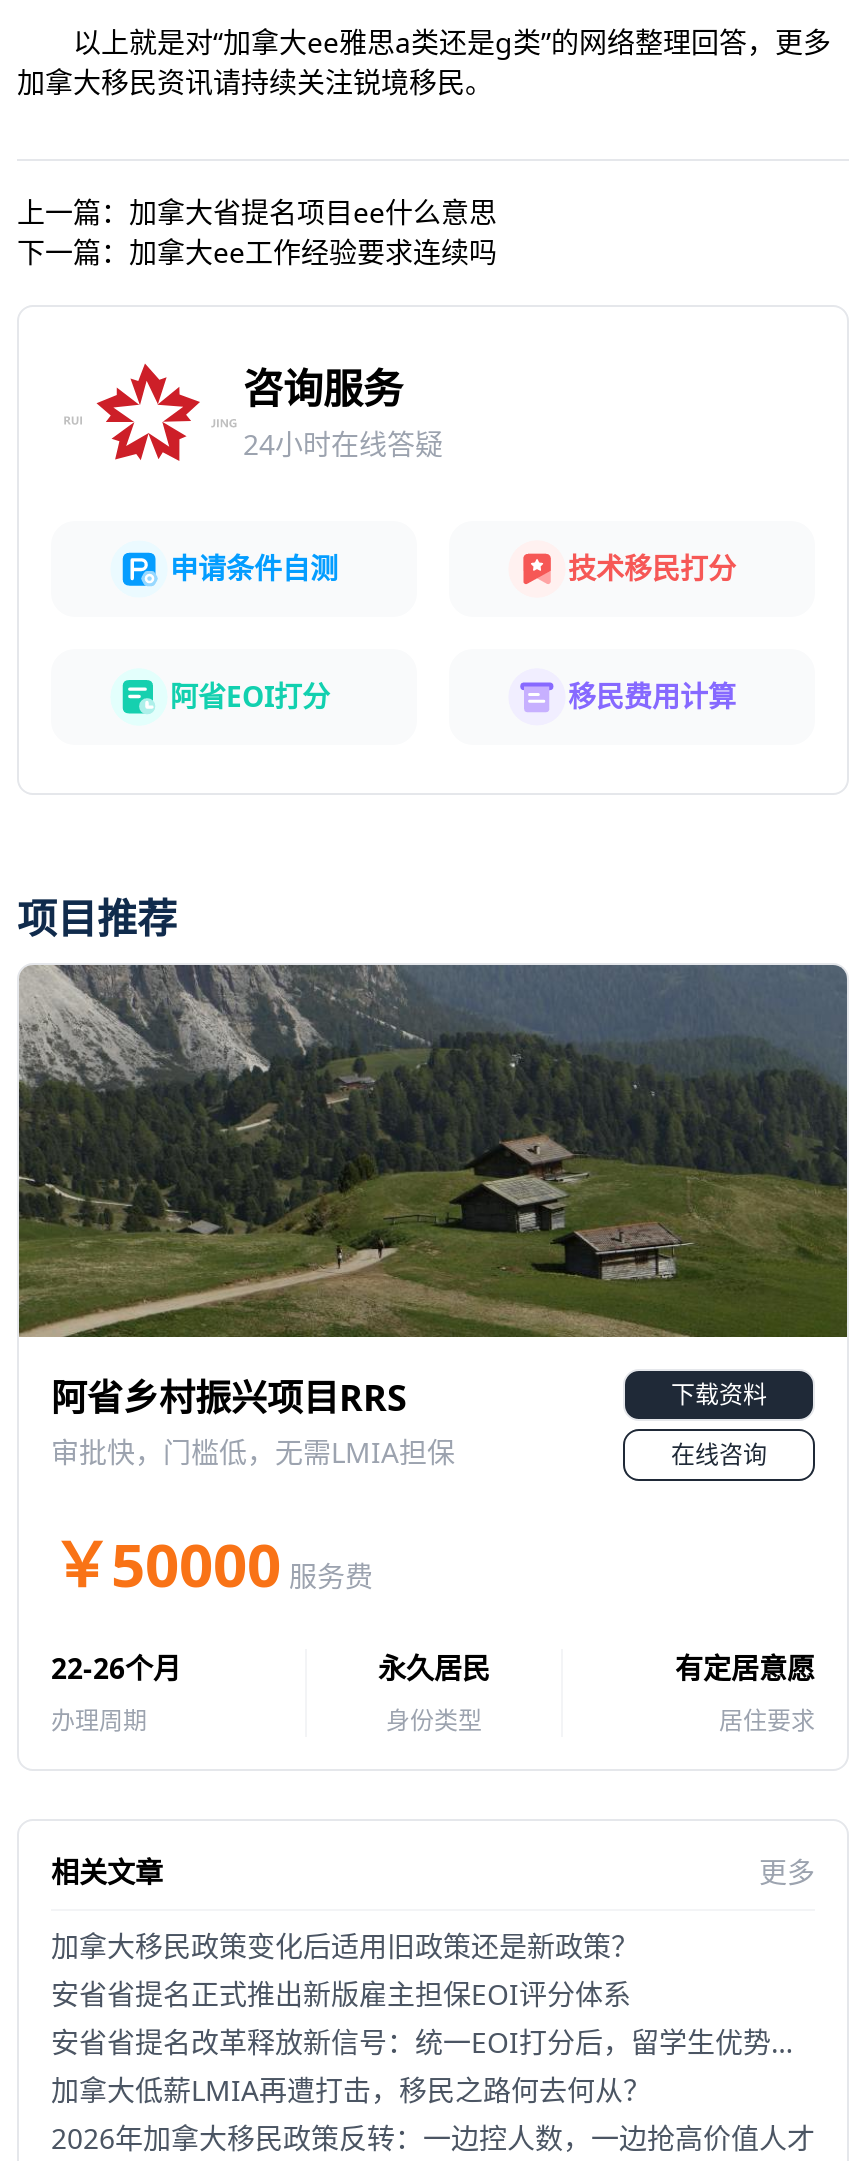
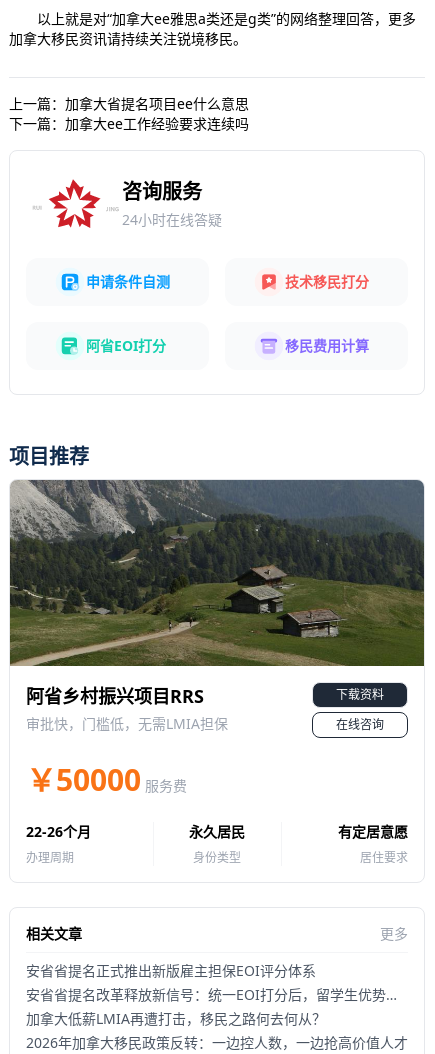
- 加拿大移民政策变化后适用旧政策还是新政策？
